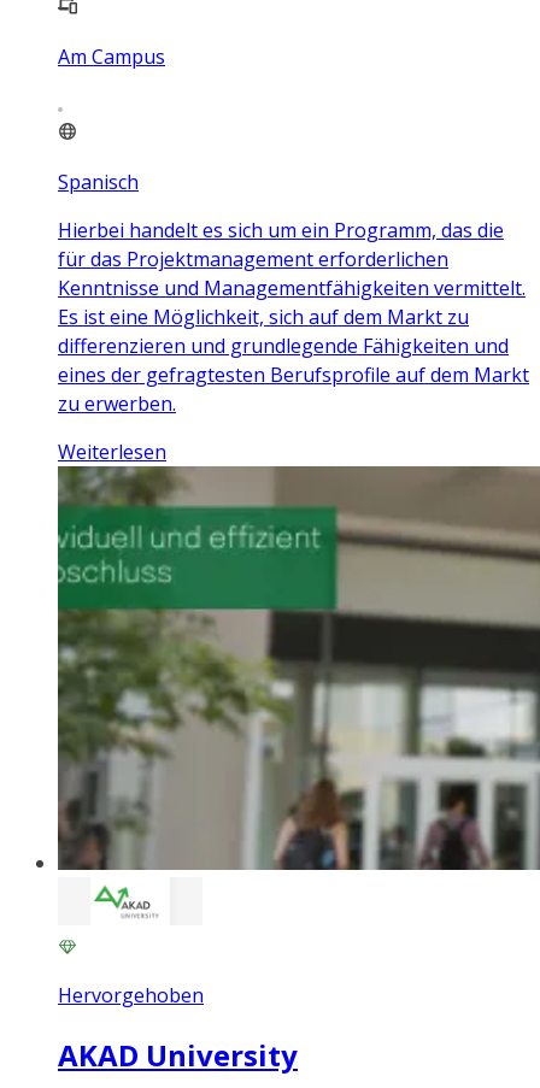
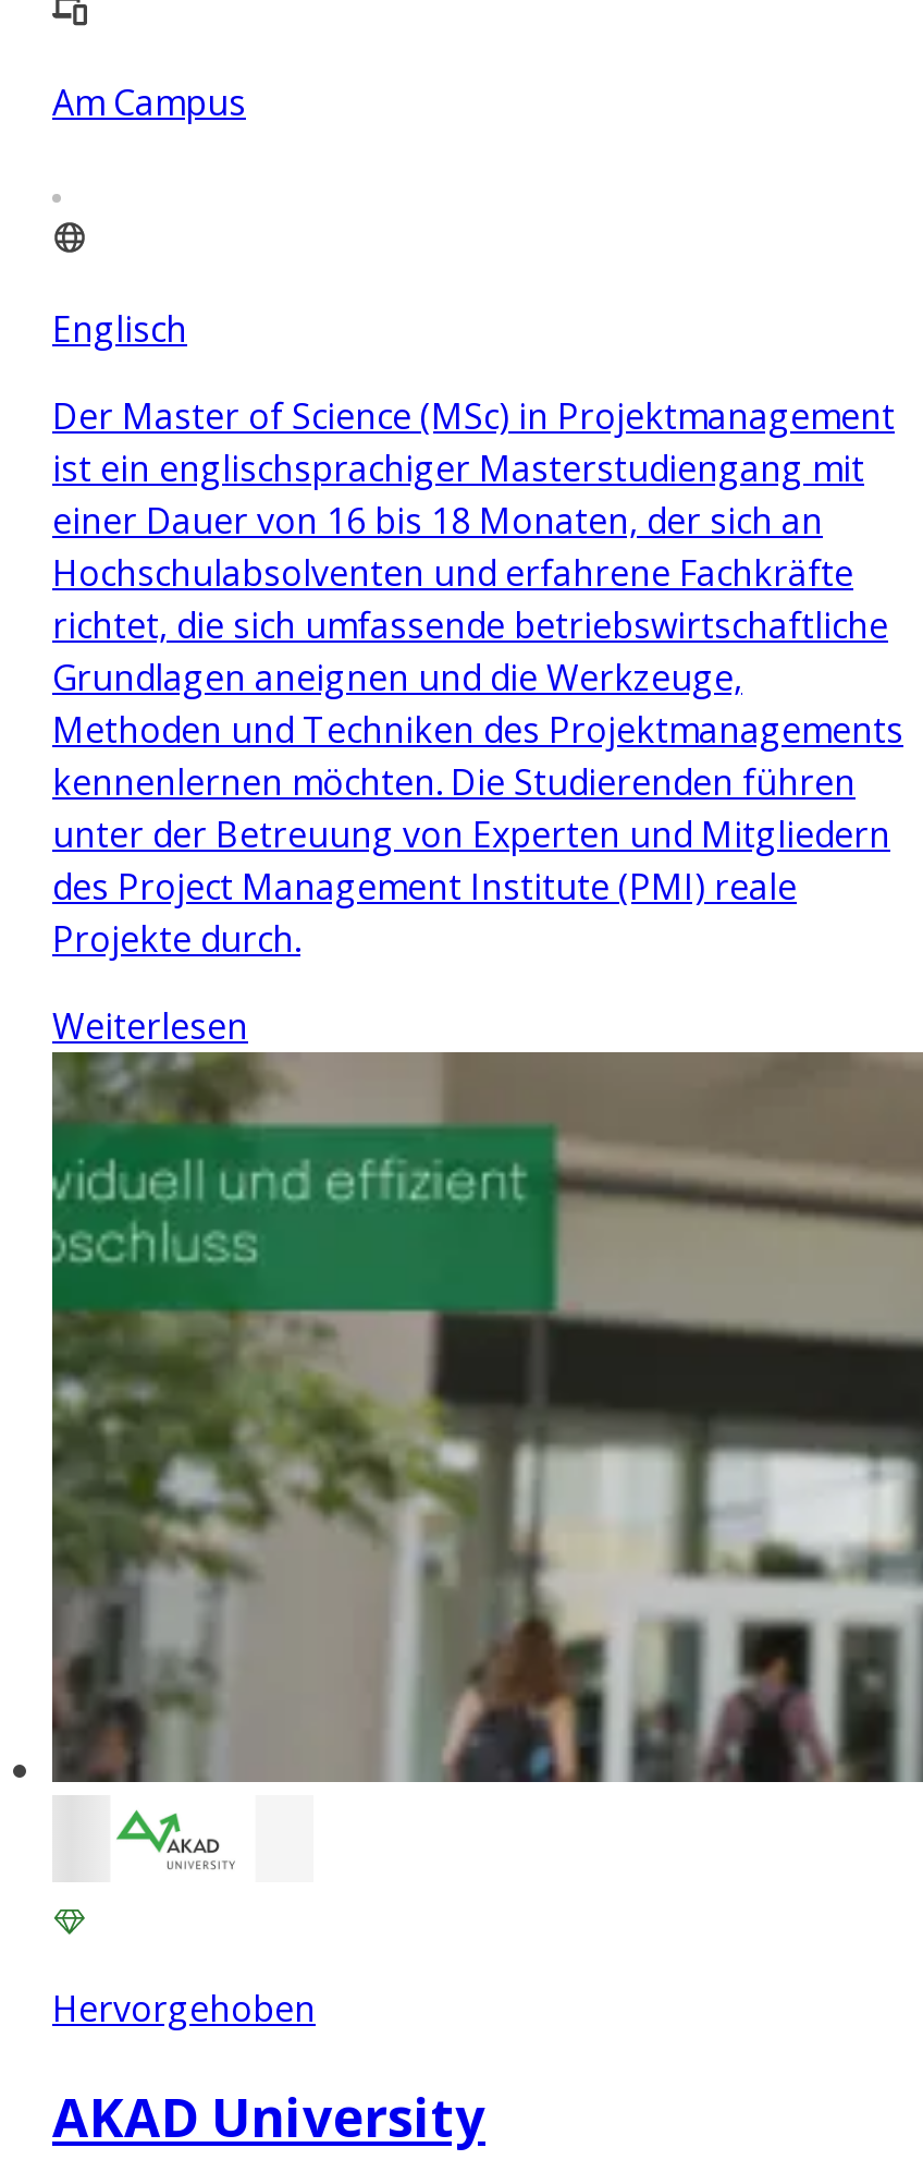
- Spanisch
+ Englisch

- Hierbei handelt es sich um ein Programm, das die
- für das Projektmanagement erforderlichen
- Kenntnisse und Managementfähigkeiten vermittelt.
- Es ist eine Möglichkeit, sich auf dem Markt zu
- differenzieren und grundlegende Fähigkeiten und
- eines der gefragtesten Berufsprofile auf dem Markt
- zu erwerben.
+ Der Master of Science (MSc) in Projektmanagement
+ ist ein englischsprachiger Masterstudiengang mit
+ einer Dauer von 16 bis 18 Monaten, der sich an
+ Hochschulabsolventen und erfahrene Fachkräfte
+ richtet, die sich umfassende betriebswirtschaftliche
+ Grundlagen aneignen und die Werkzeuge,
+ Methoden und Techniken des Projektmanagements
+ kennenlernen möchten. Die Studierenden führen
+ unter der Betreuung von Experten und Mitgliedern
+ des Project Management Institute (PMI) reale
+ Projekte durch.
